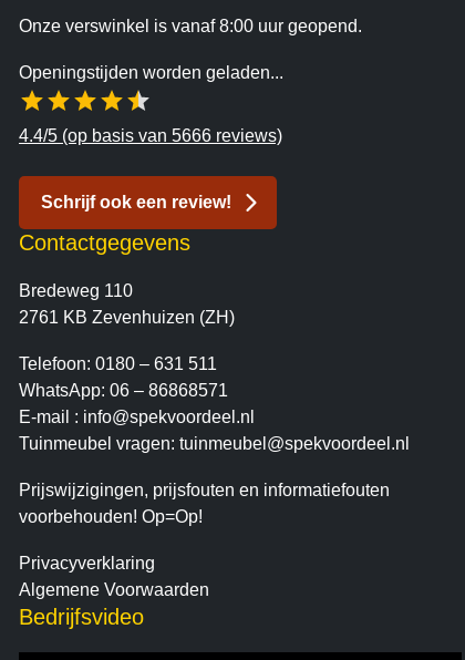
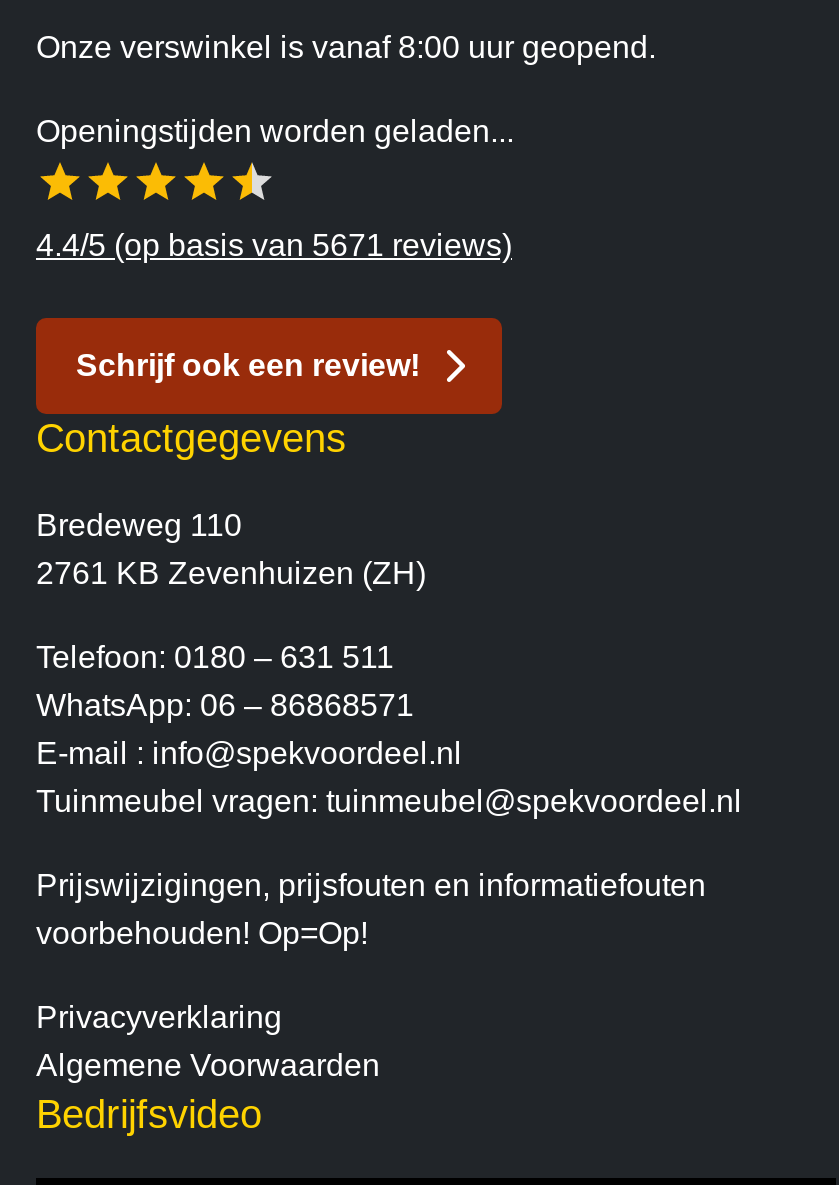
- 4.4/5 (op basis van 5666 reviews)
+ 4.4/5 (op basis van 5671 reviews)
